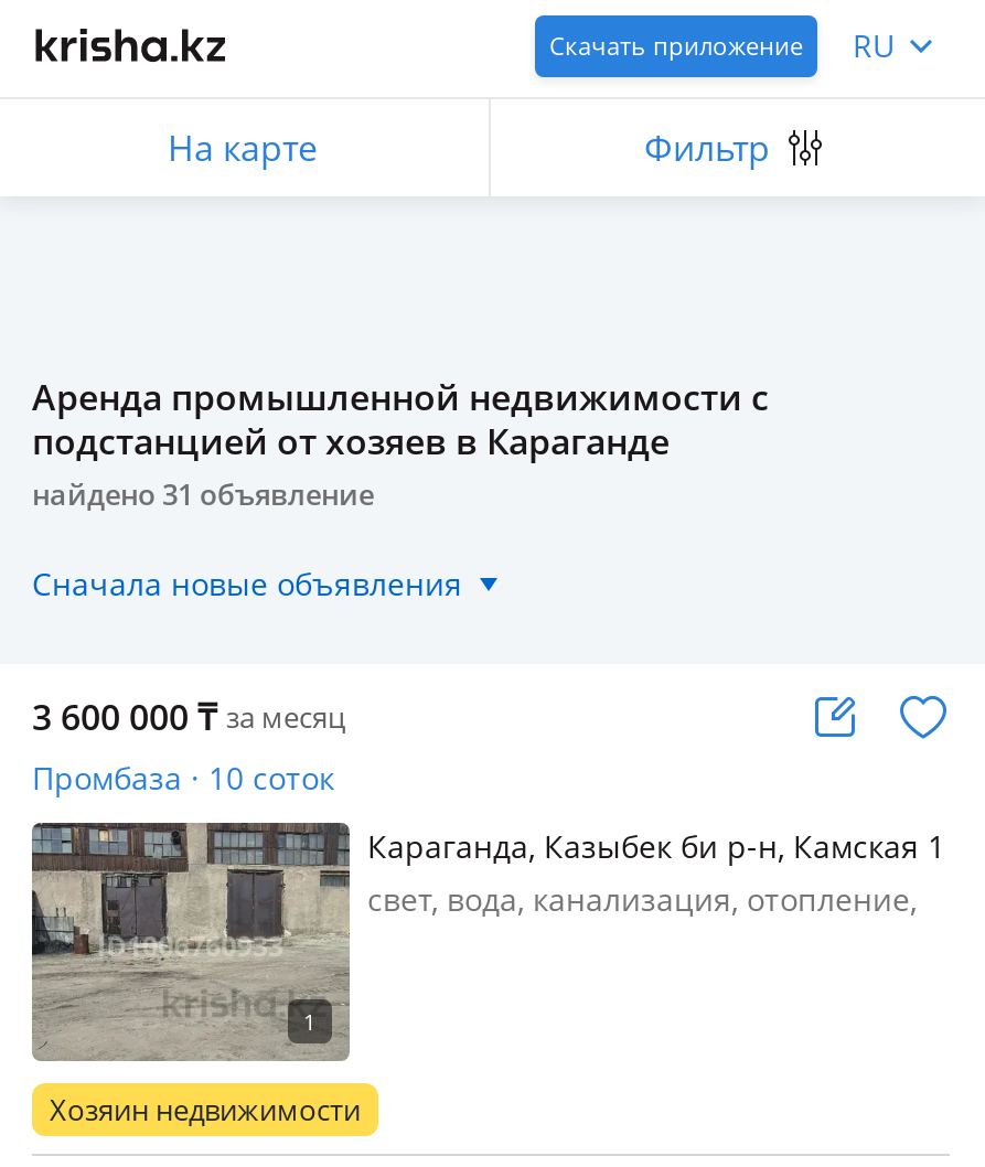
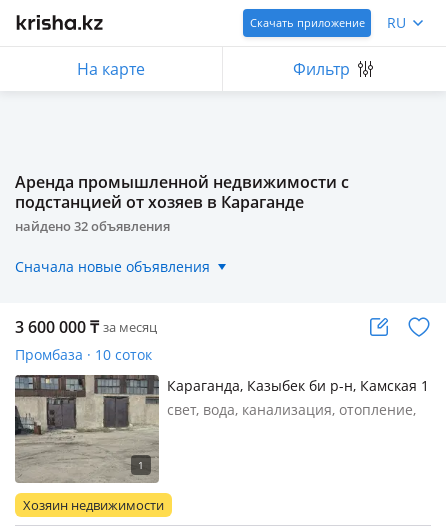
- найдено 31 объявление
+ найдено 32 объявления
